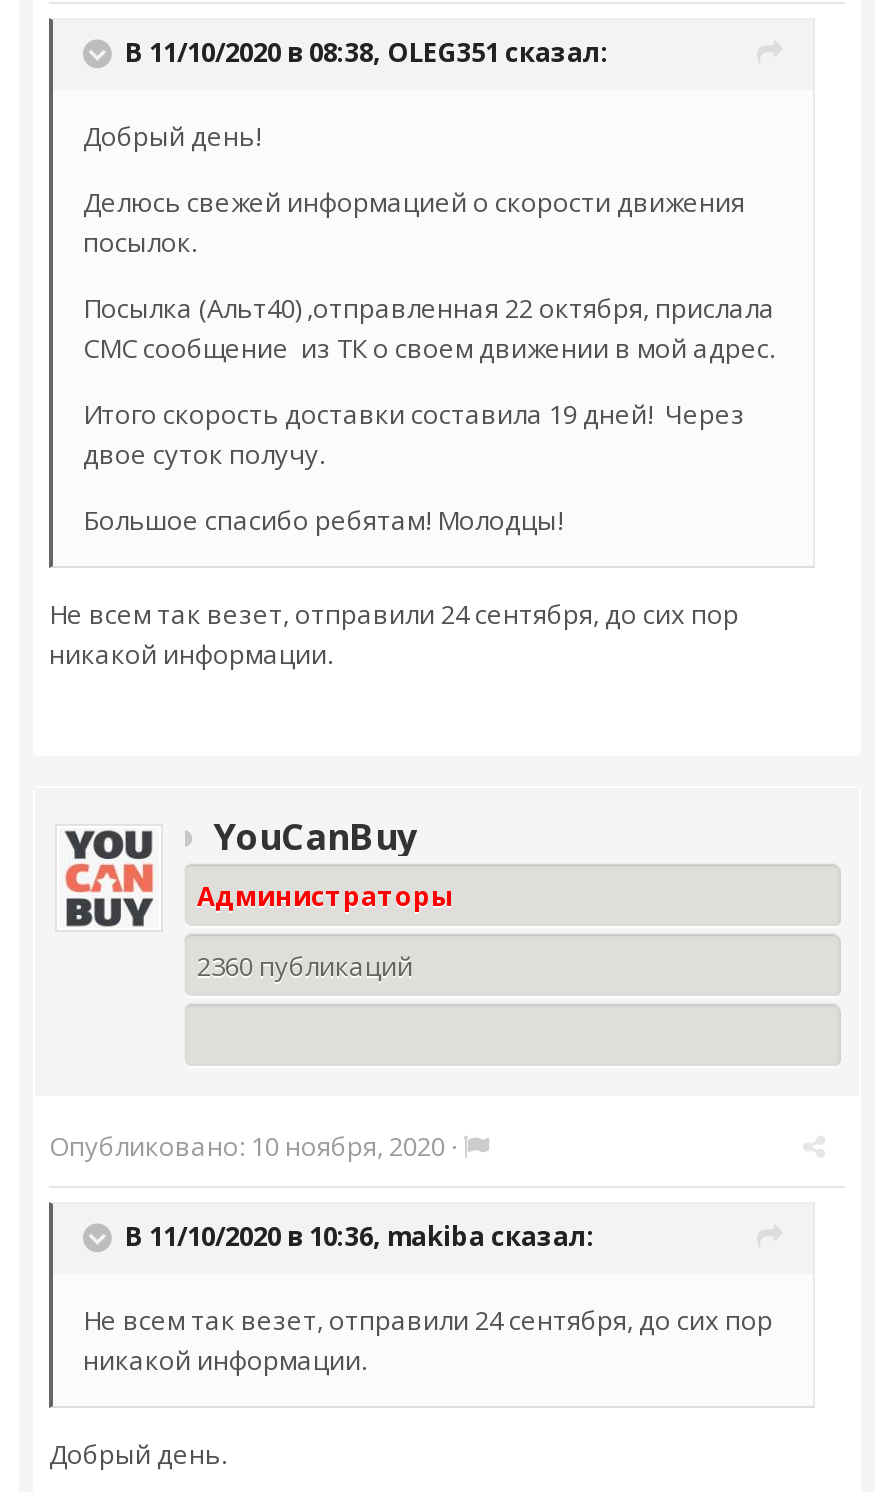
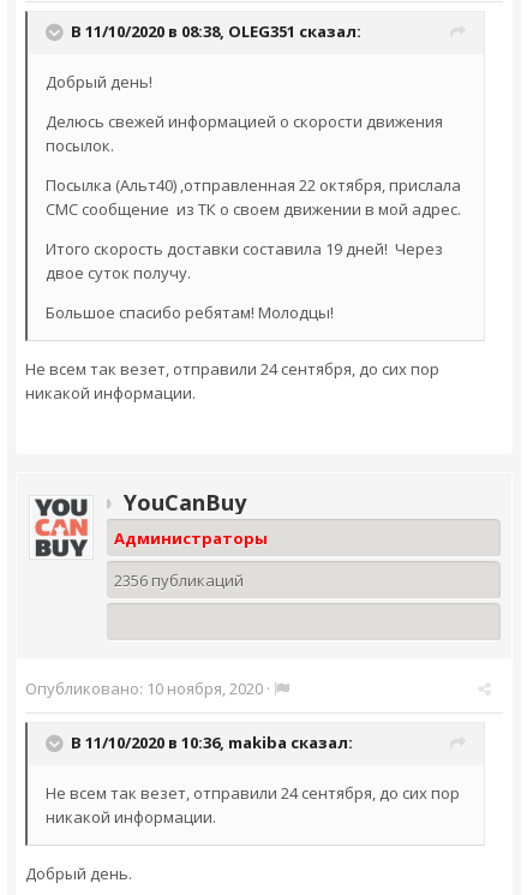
- 2360 публикаций
+ 2356 публикаций
